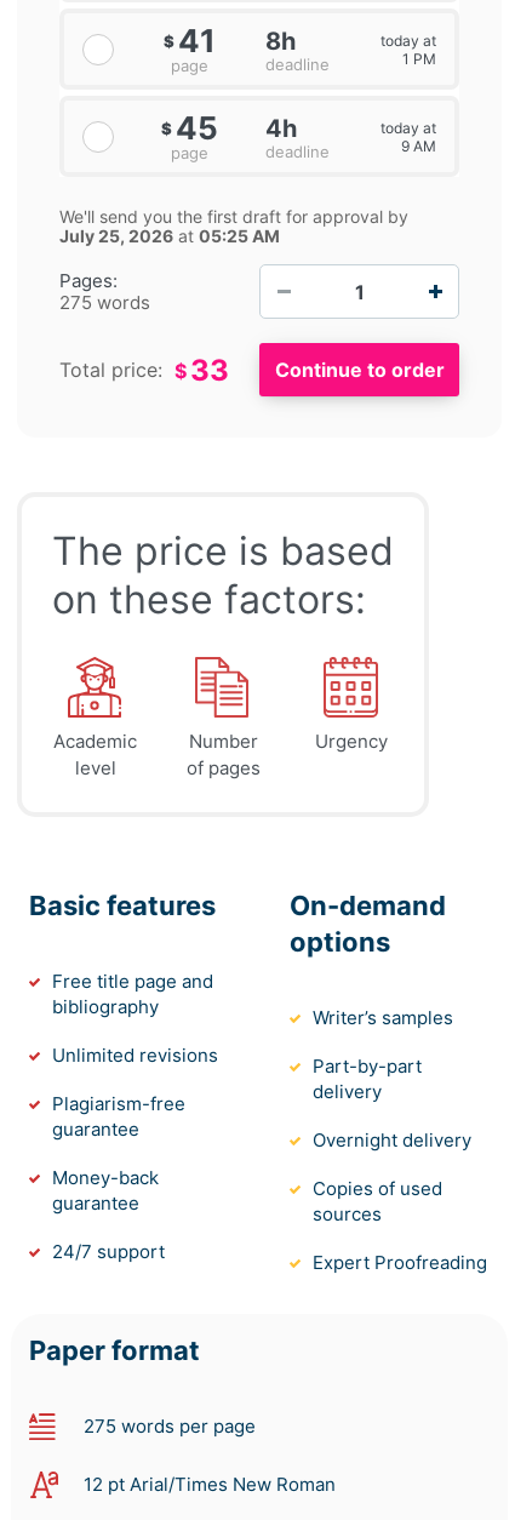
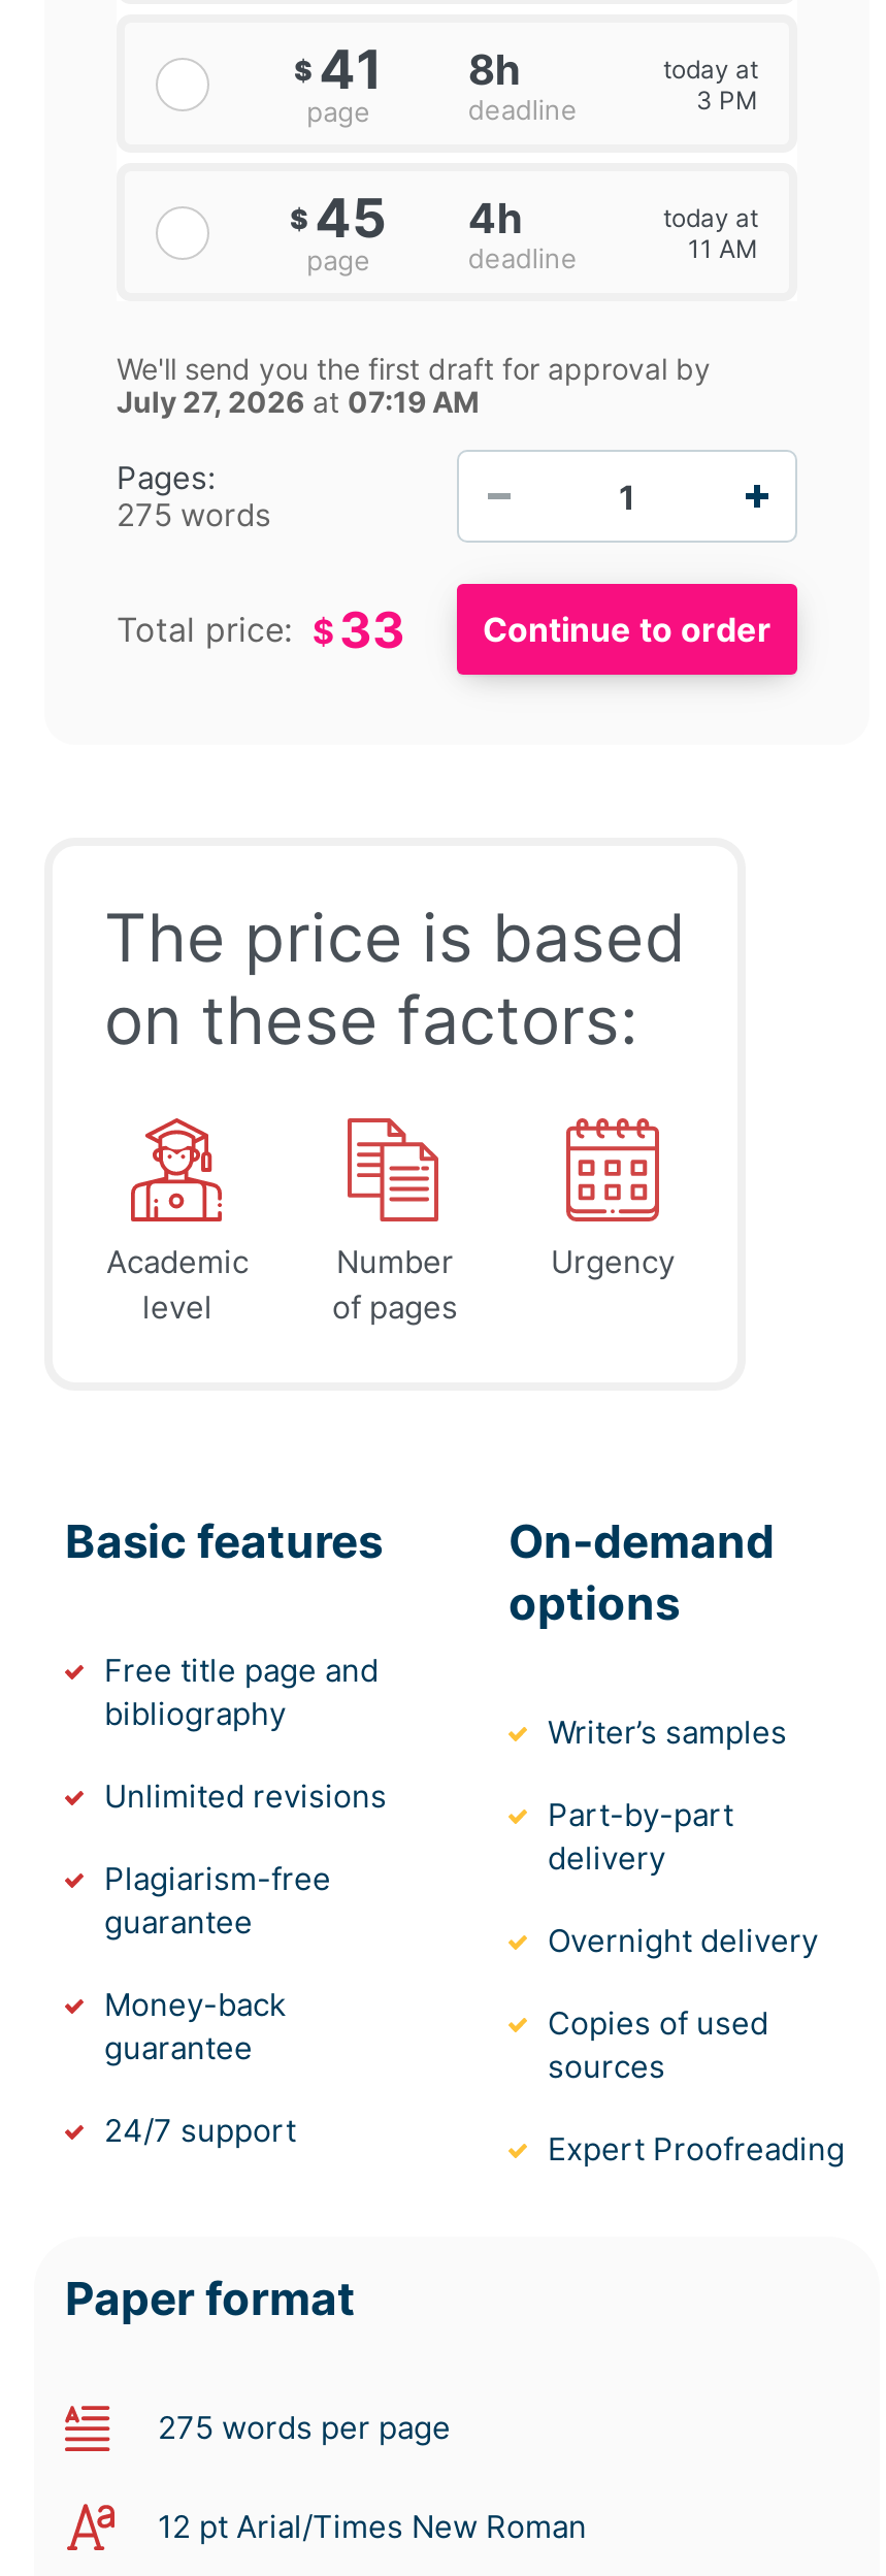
- 1 PM
+ 3 PM

- 9 AM
+ 11 AM

- July 25, 2026 at 05:25 AM
+ July 27, 2026 at 07:19 AM
